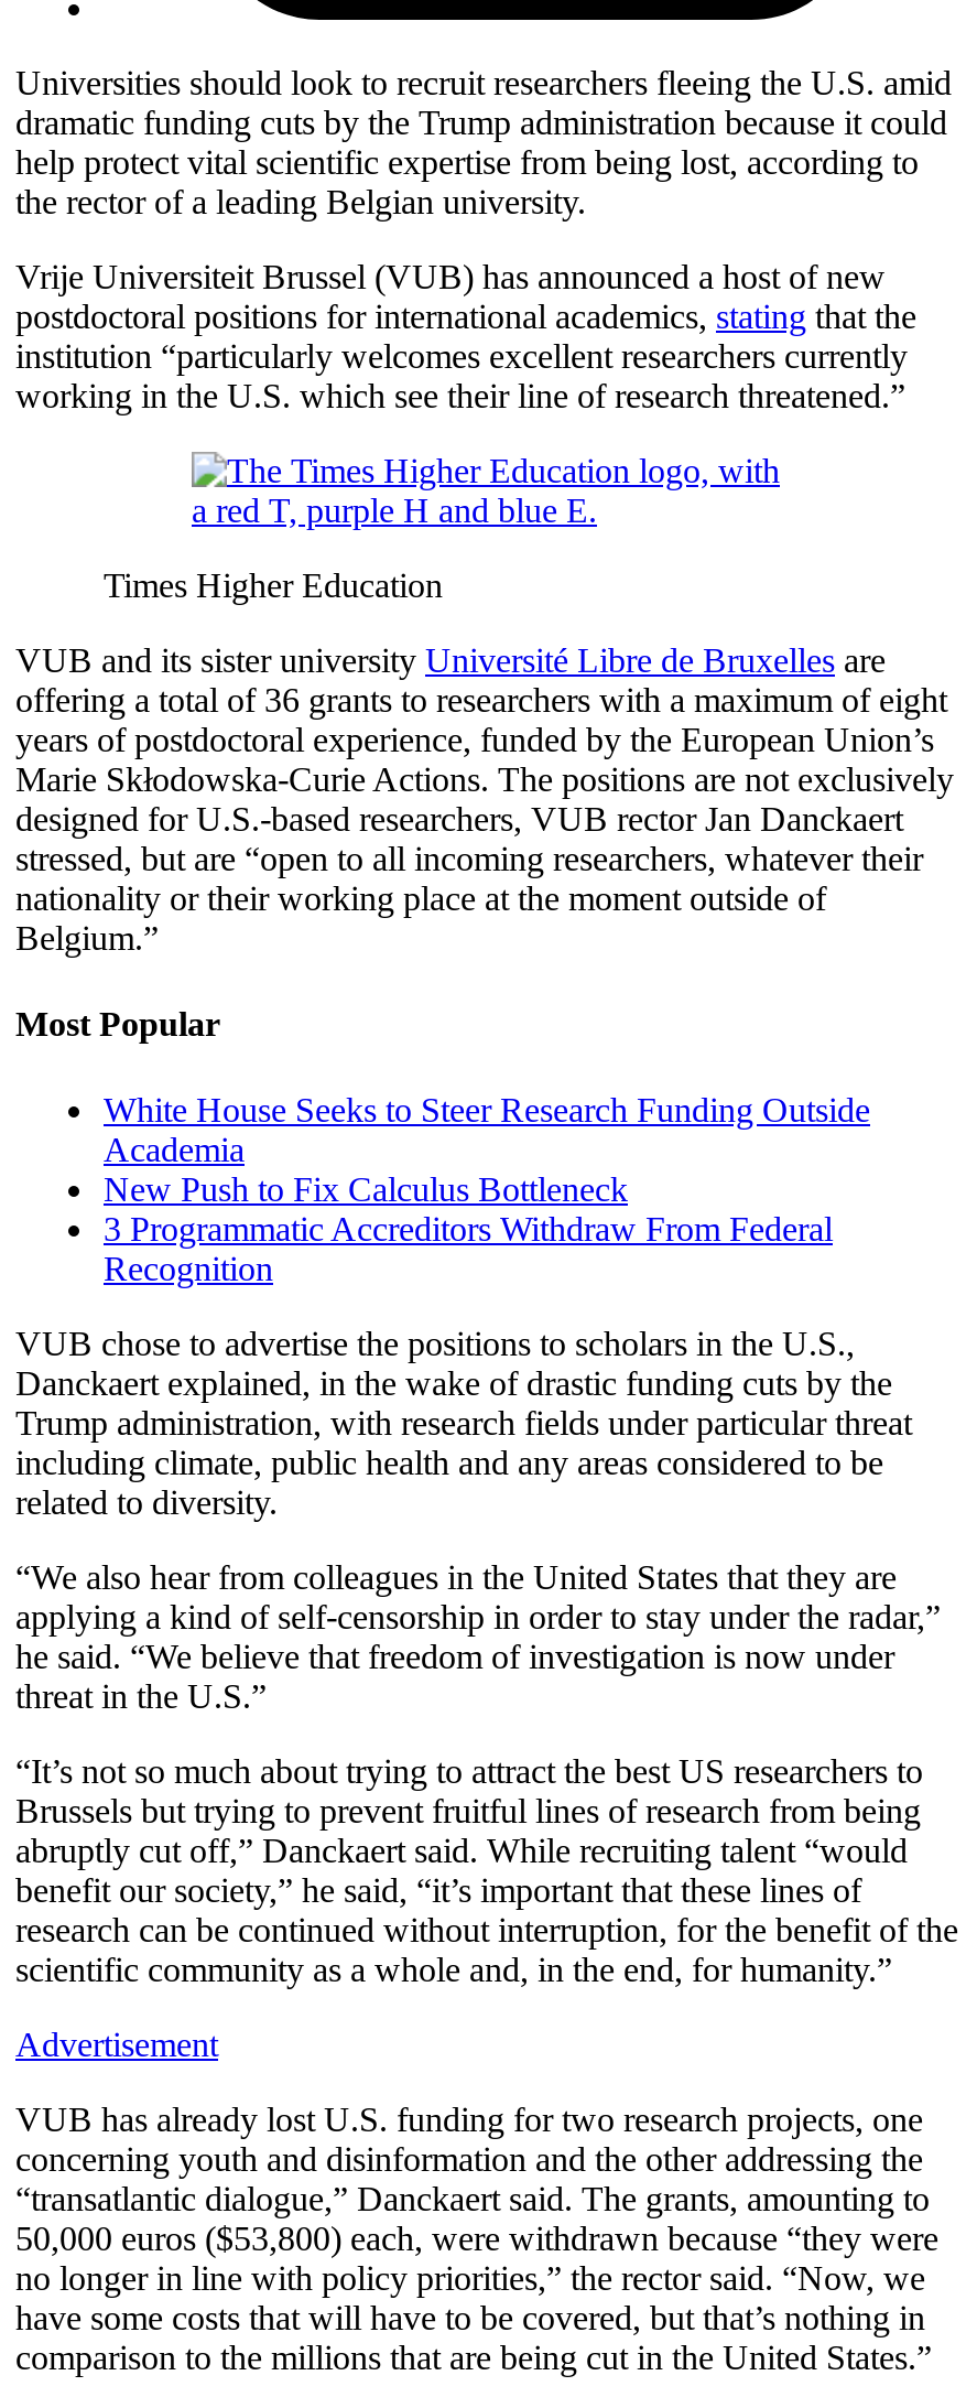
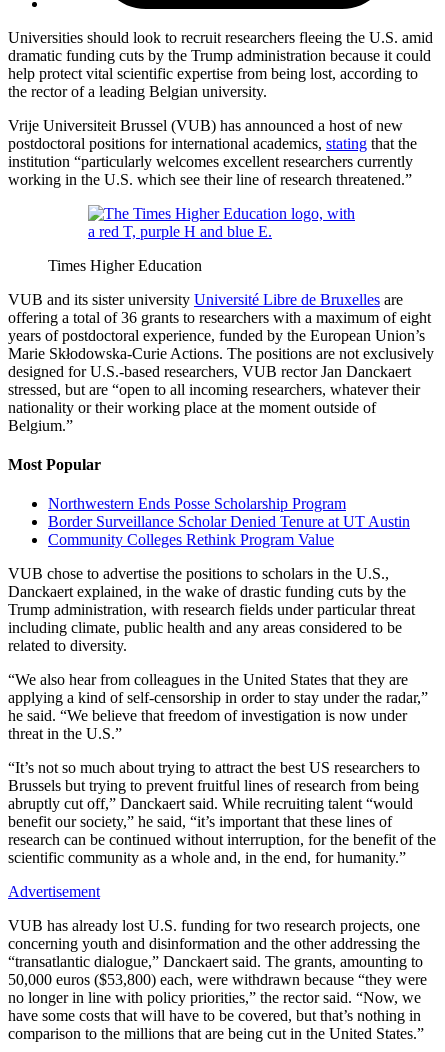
- White House Seeks to Steer Research Funding Outside
- Academia
- New Push to Fix Calculus Bottleneck
- 3 Programmatic Accreditors Withdraw From Federal
- Recognition
+ Northwestern Ends Posse Scholarship Program
+ Border Surveillance Scholar Denied Tenure at UT Austin
+ Community Colleges Rethink Program Value
